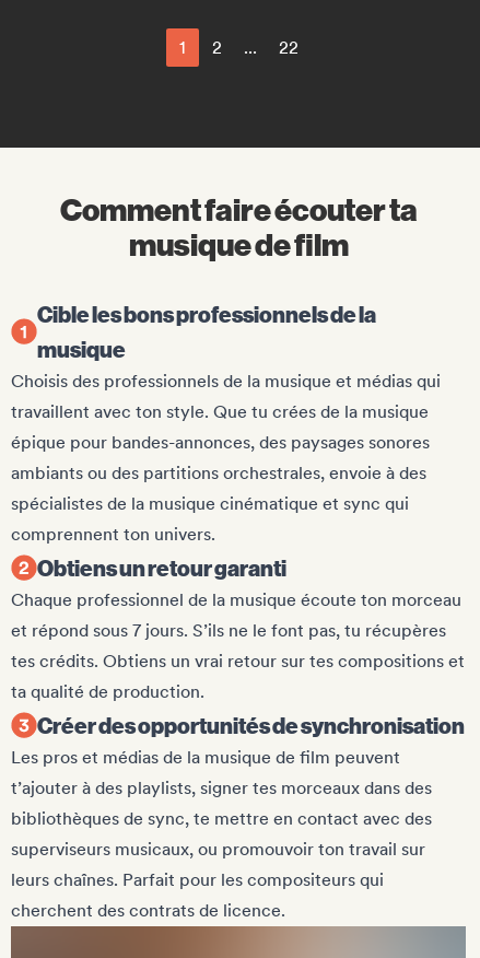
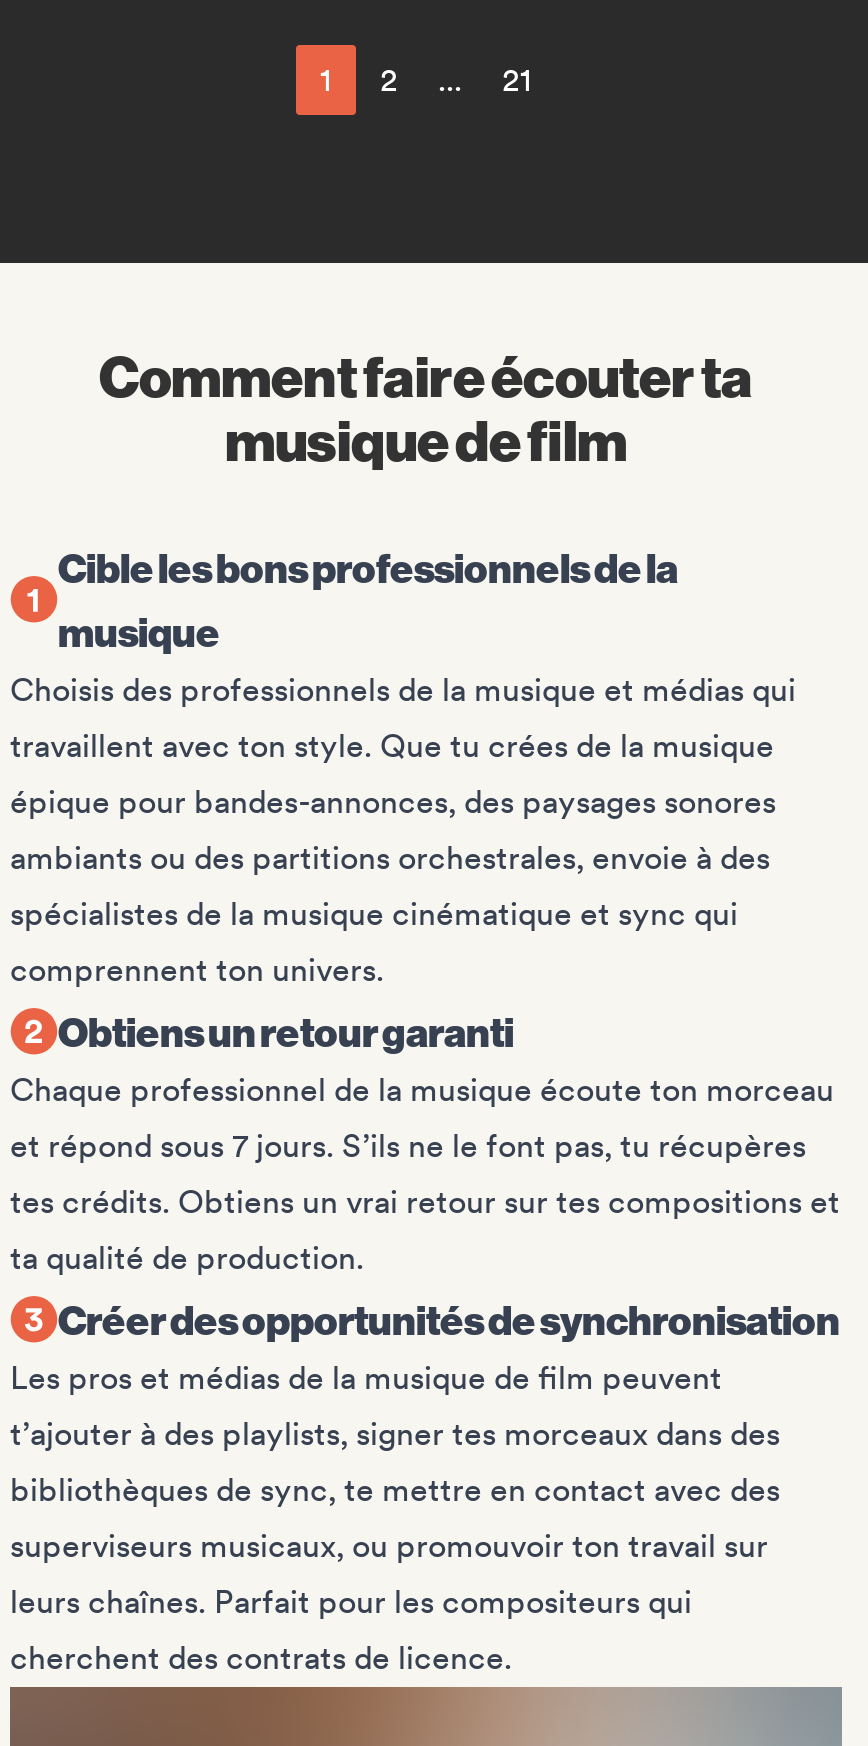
- 22
+ 21
